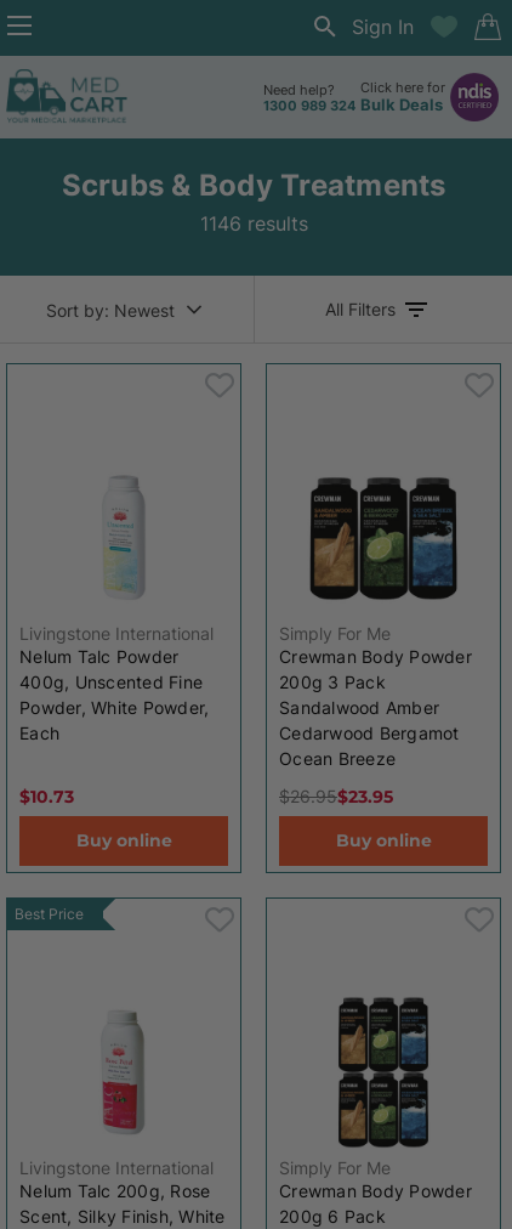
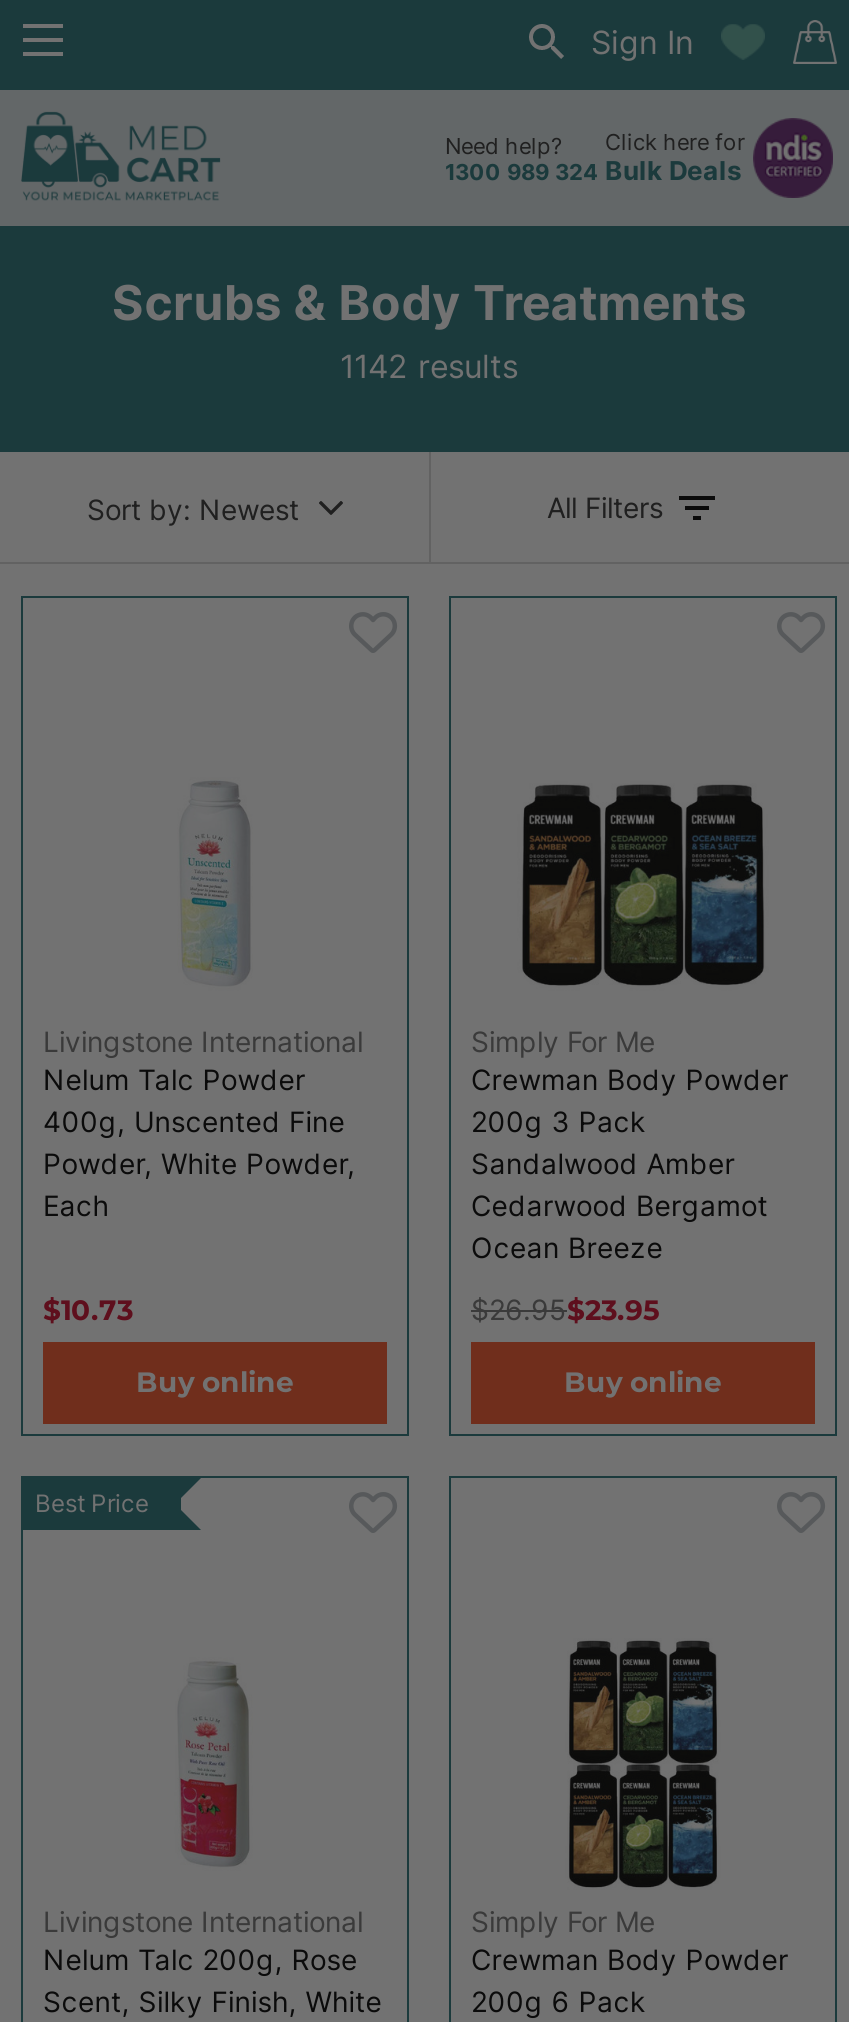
- 1146 results
+ 1142 results
